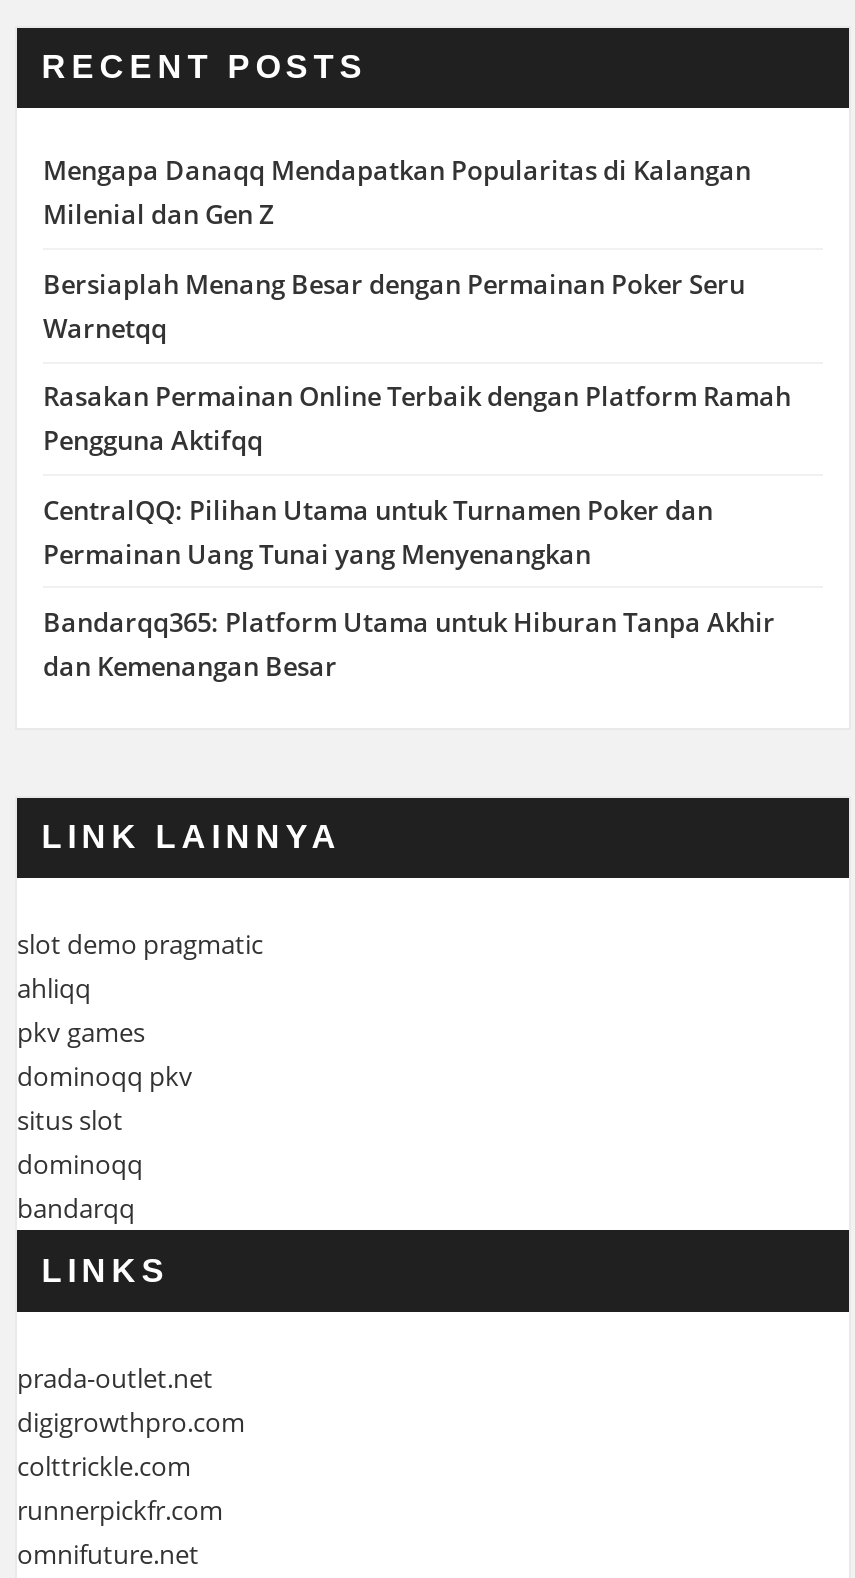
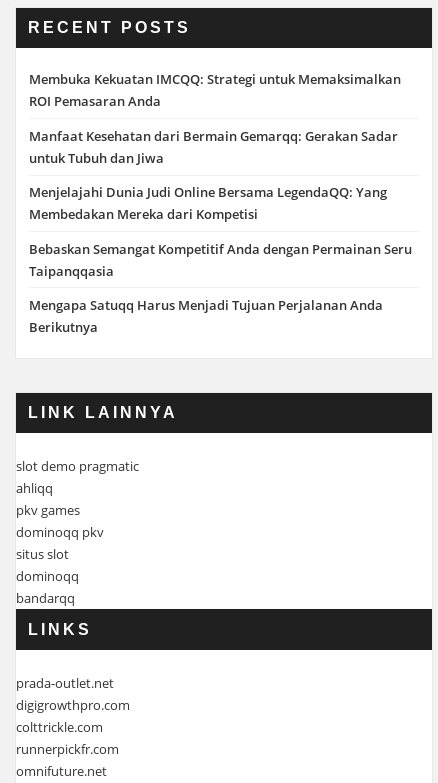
- Mengapa Danaqq Mendapatkan Popularitas di Kalangan
- Milenial dan Gen Z
+ Membuka Kekuatan IMCQQ: Strategi untuk Memaksimalkan
+ ROI Pemasaran Anda

- Bersiaplah Menang Besar dengan Permainan Poker Seru
- Warnetqq
+ Manfaat Kesehatan dari Bermain Gemarqq: Gerakan Sadar
+ untuk Tubuh dan Jiwa

- Rasakan Permainan Online Terbaik dengan Platform Ramah
- Pengguna Aktifqq
+ Menjelajahi Dunia Judi Online Bersama LegendaQQ: Yang
+ Membedakan Mereka dari Kompetisi

- CentralQQ: Pilihan Utama untuk Turnamen Poker dan
- Permainan Uang Tunai yang Menyenangkan
+ Bebaskan Semangat Kompetitif Anda dengan Permainan Seru
+ Taipanqqasia

- Bandarqq365: Platform Utama untuk Hiburan Tanpa Akhir
- dan Kemenangan Besar
+ Mengapa Satuqq Harus Menjadi Tujuan Perjalanan Anda
+ Berikutnya
